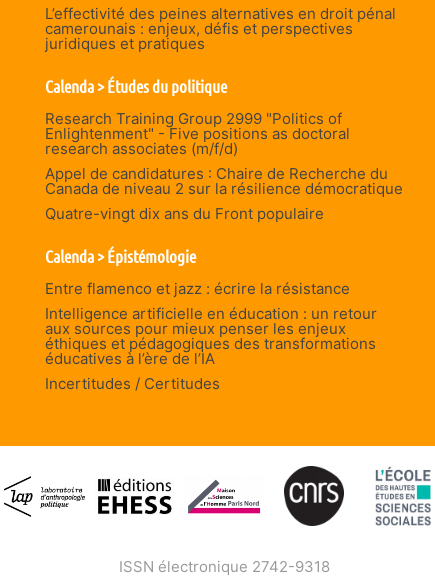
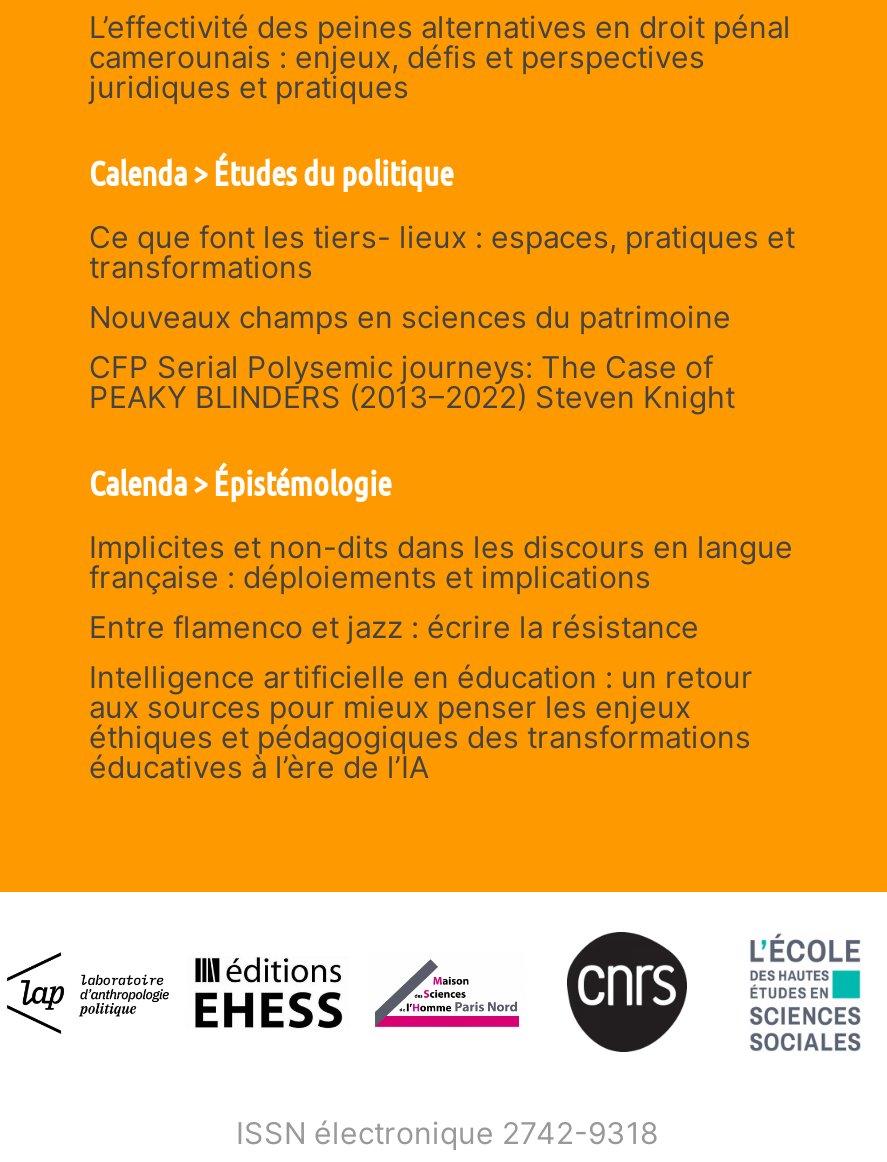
- Research Training Group 2999 "Politics of
- Enlightenment" - Five positions as doctoral
- research associates (m/f/d)
- Appel de candidatures : Chaire de Recherche du
- Canada de niveau 2 sur la résilience démocratique
- Quatre-vingt dix ans du Front populaire
+ Ce que font les tiers- lieux : espaces, pratiques et
+ transformations
+ Nouveaux champs en sciences du patrimoine
+ CFP Serial Polysemic journeys: The Case of
+ PEAKY BLINDERS (2013–2022) Steven Knight

+ Implicites et non-dits dans les discours en langue
+ française : déploiements et implications

moved down: Entre flamenco et jazz : écrire la résistance | Intelligence artificielle en éducation : un retour | aux sources pour mieux penser les enjeux | éthiques et pédagogiques des transformations | éducatives à l’ère de l’IA

- Incertitudes / Certitudes
